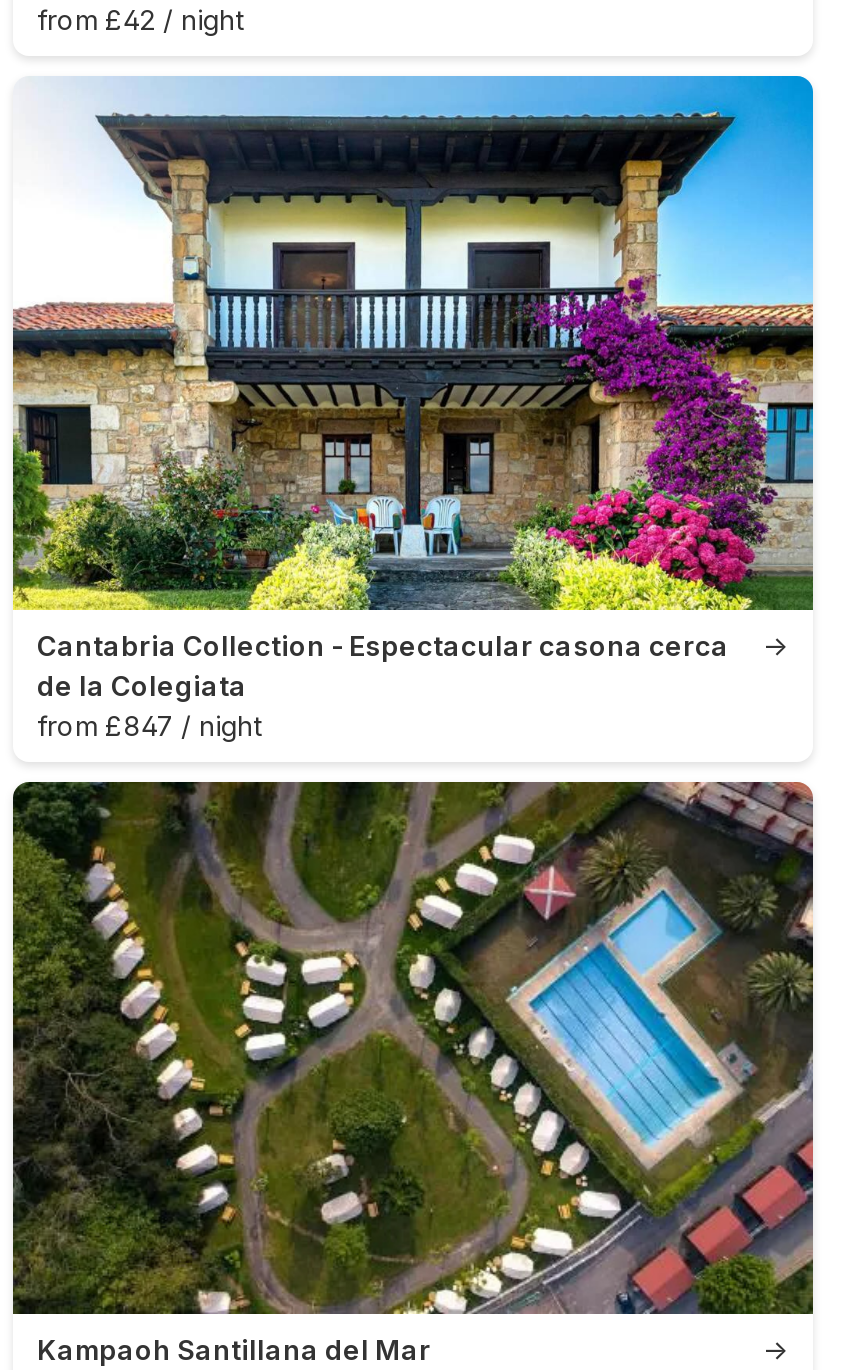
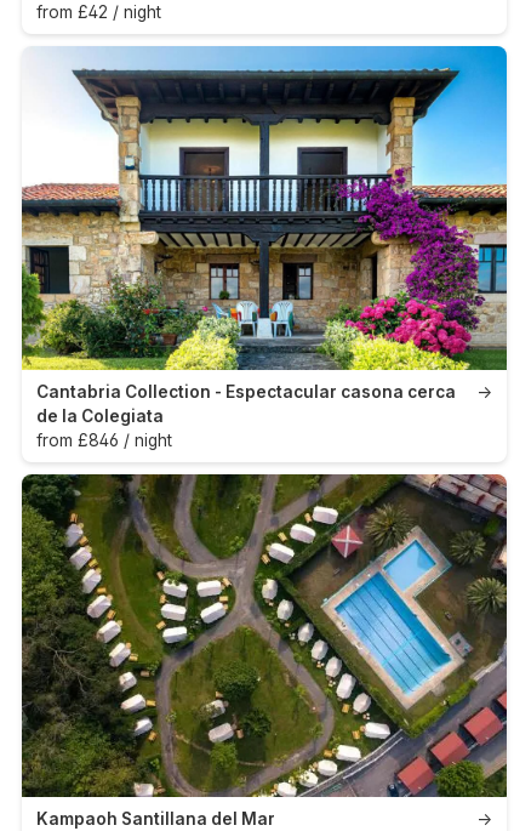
- from £847 / night
+ from £846 / night
